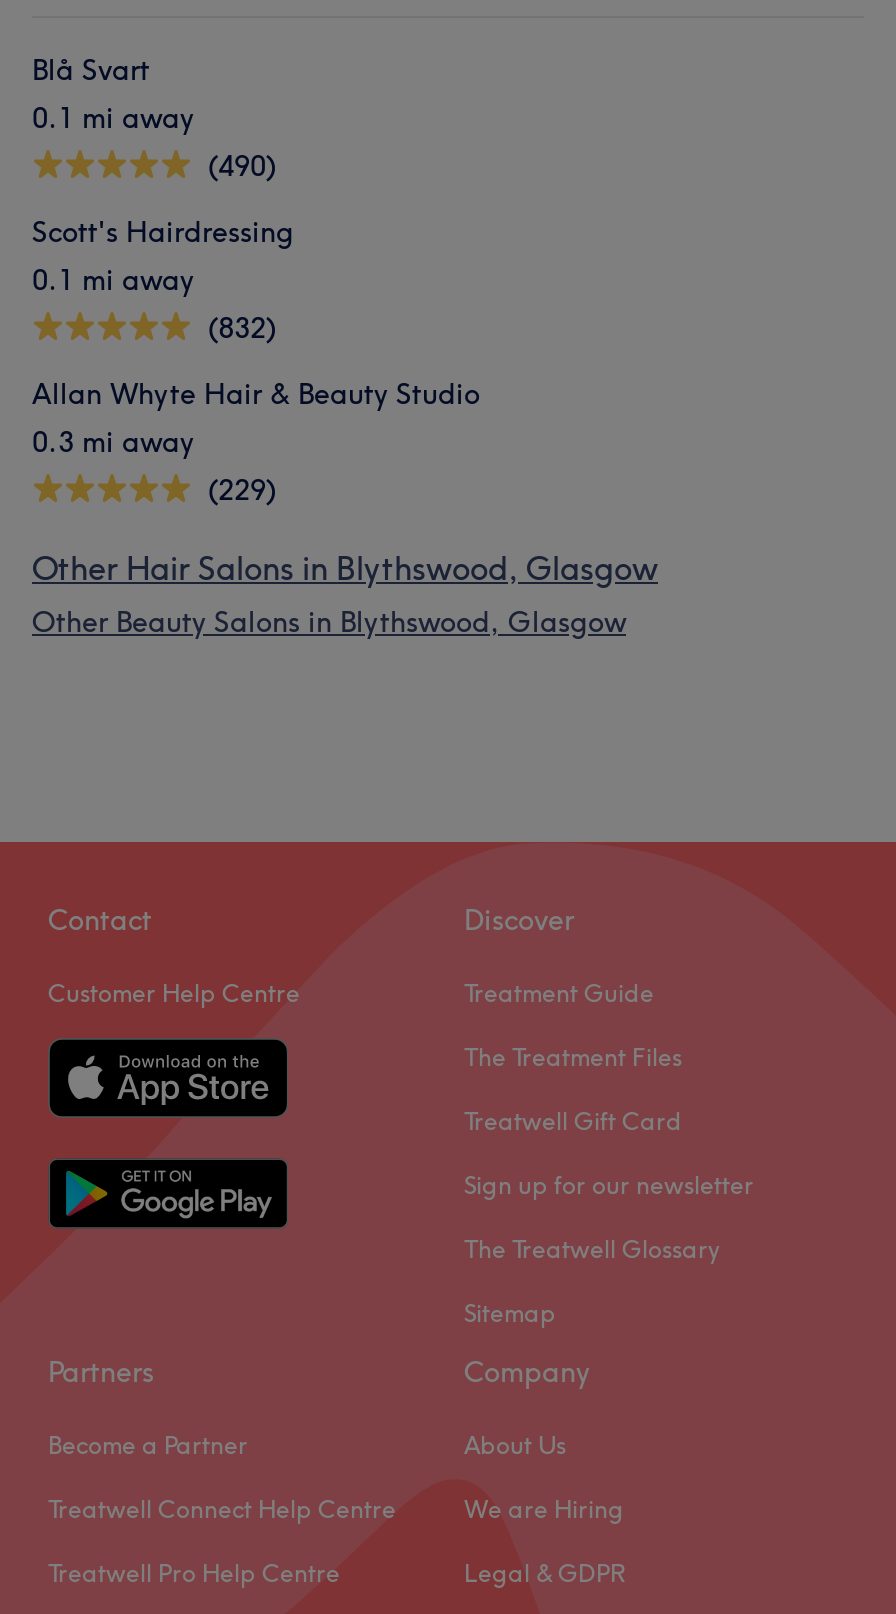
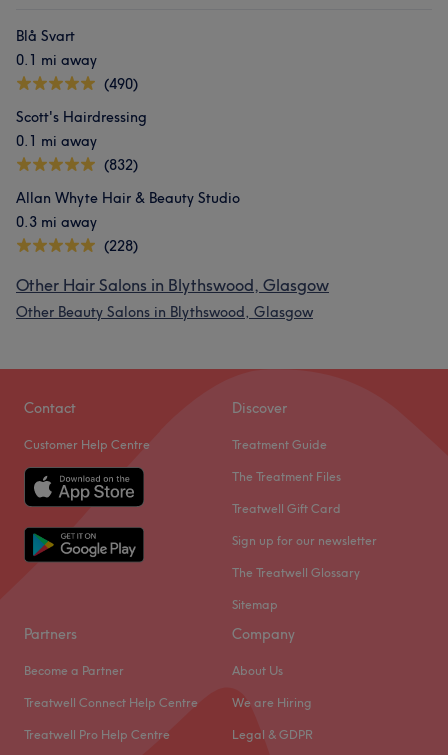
- (229)
+ (228)
